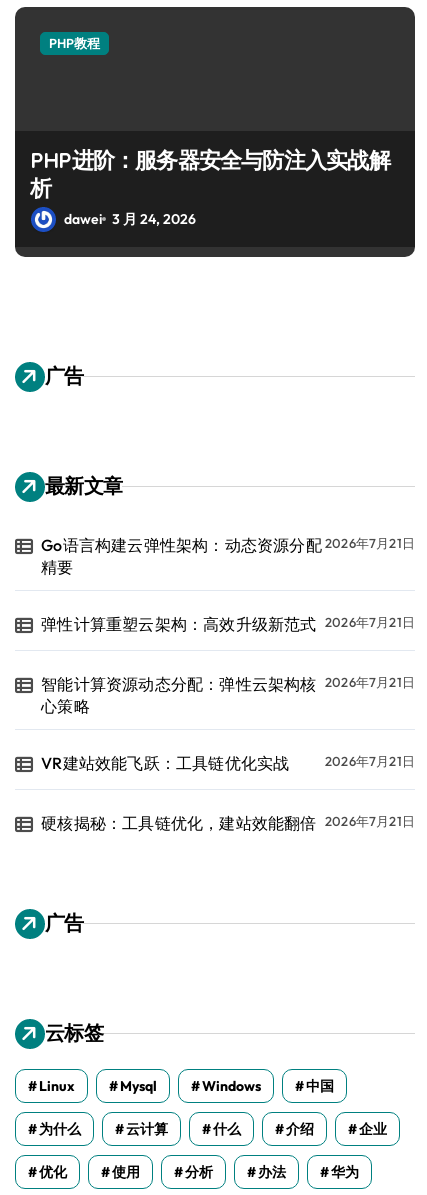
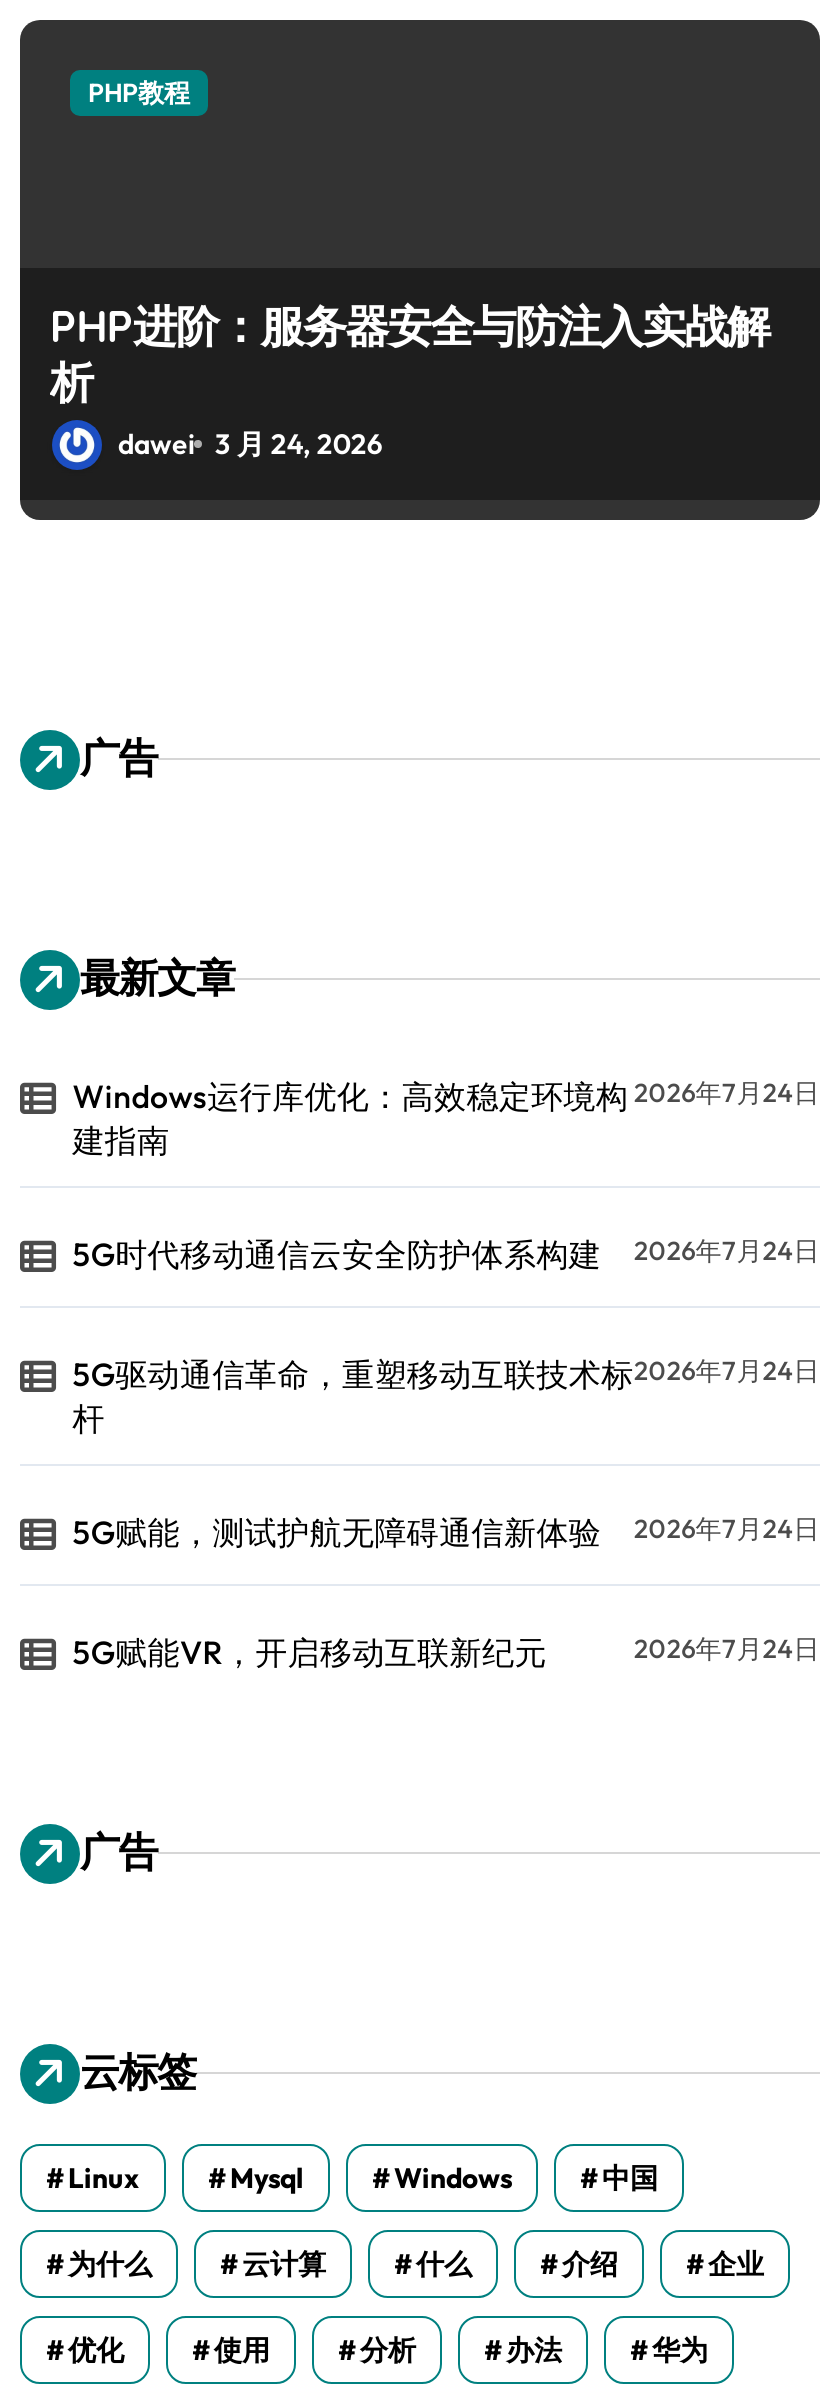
- Go语言构建云弹性架构：动态资源分配
- 精要
+ Windows运行库优化：高效稳定环境构
+ 建指南

- 2026年7月21日
+ 2026年7月24日

- 弹性计算重塑云架构：高效升级新范式 2026年7月21日
+ 5G时代移动通信云安全防护体系构建
+ 2026年7月24日

- 智能计算资源动态分配：弹性云架构核
- 心策略
+ 5G驱动通信革命，重塑移动互联技术标
+ 杆

- 2026年7月21日
+ 2026年7月24日

- VR建站效能飞跃：工具链优化实战
- 2026年7月21日
+ 5G赋能，测试护航无障碍通信新体验
+ 2026年7月24日

- 硬核揭秘：工具链优化，建站效能翻倍 2026年7月21日
+ 5G赋能VR，开启移动互联新纪元
+ 2026年7月24日
